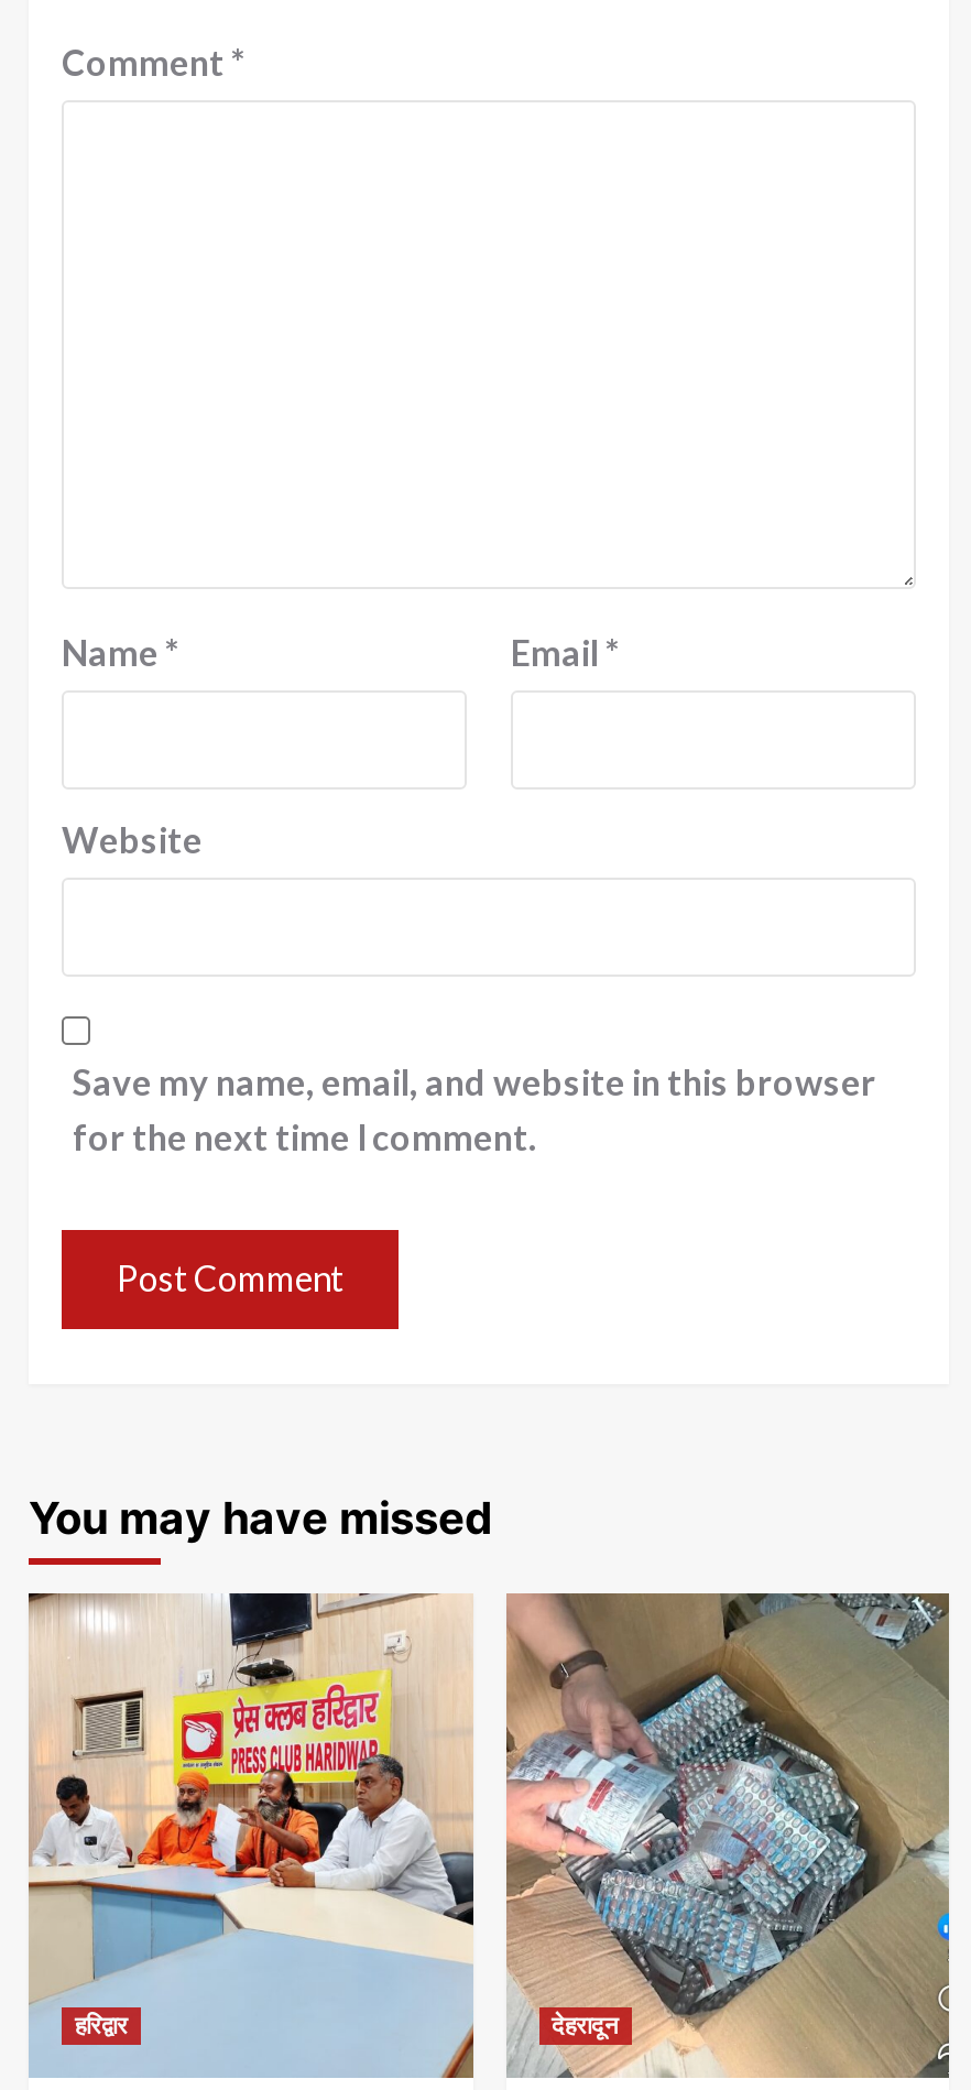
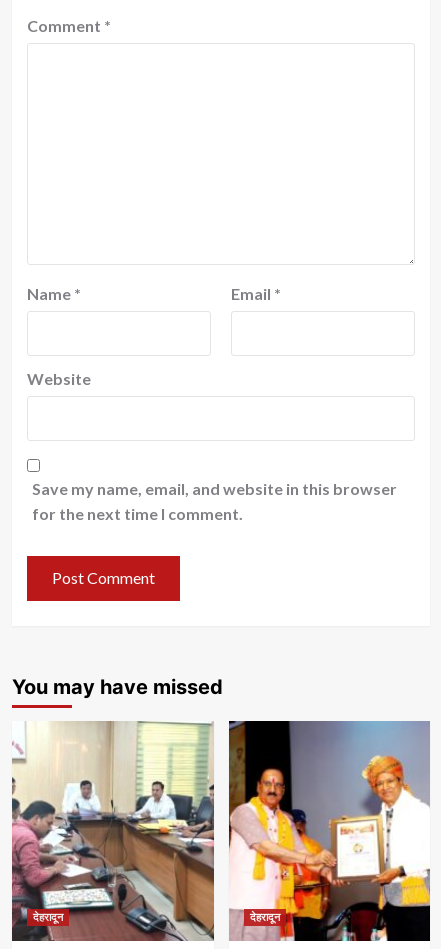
- [image]
- हरिद्वार
+ [image]
+ देहरादून

- [image]
+ [image]
